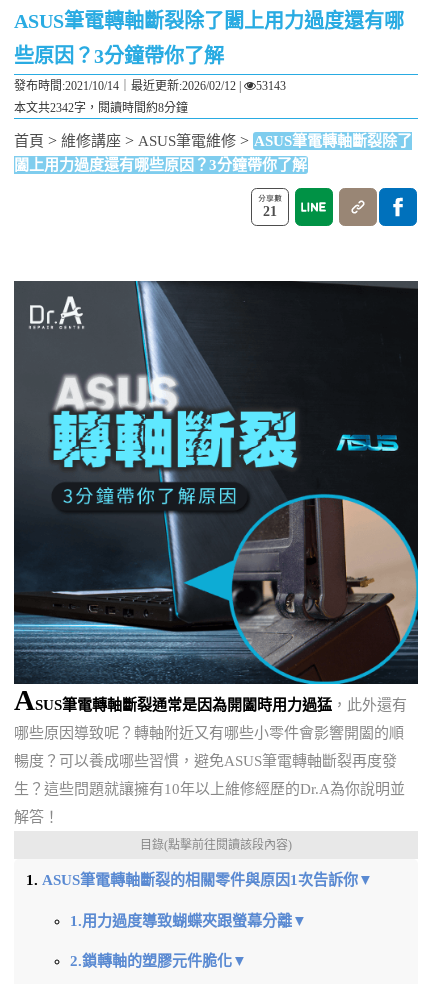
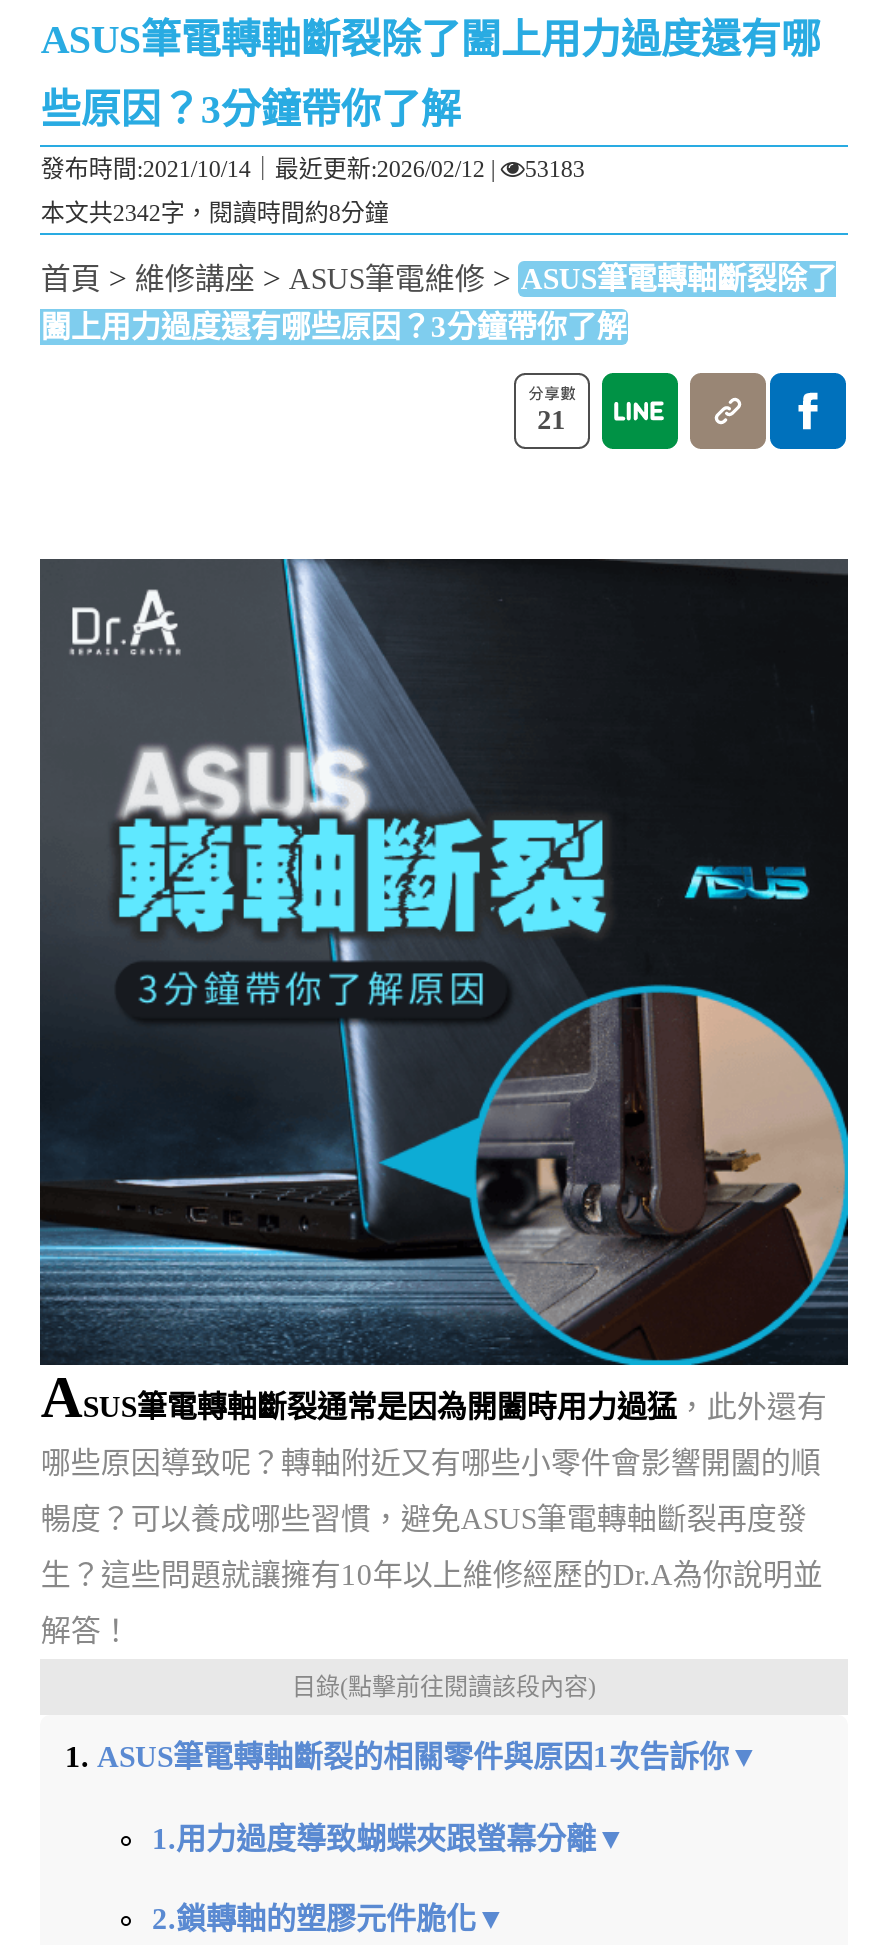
- 53143
+ 53183
